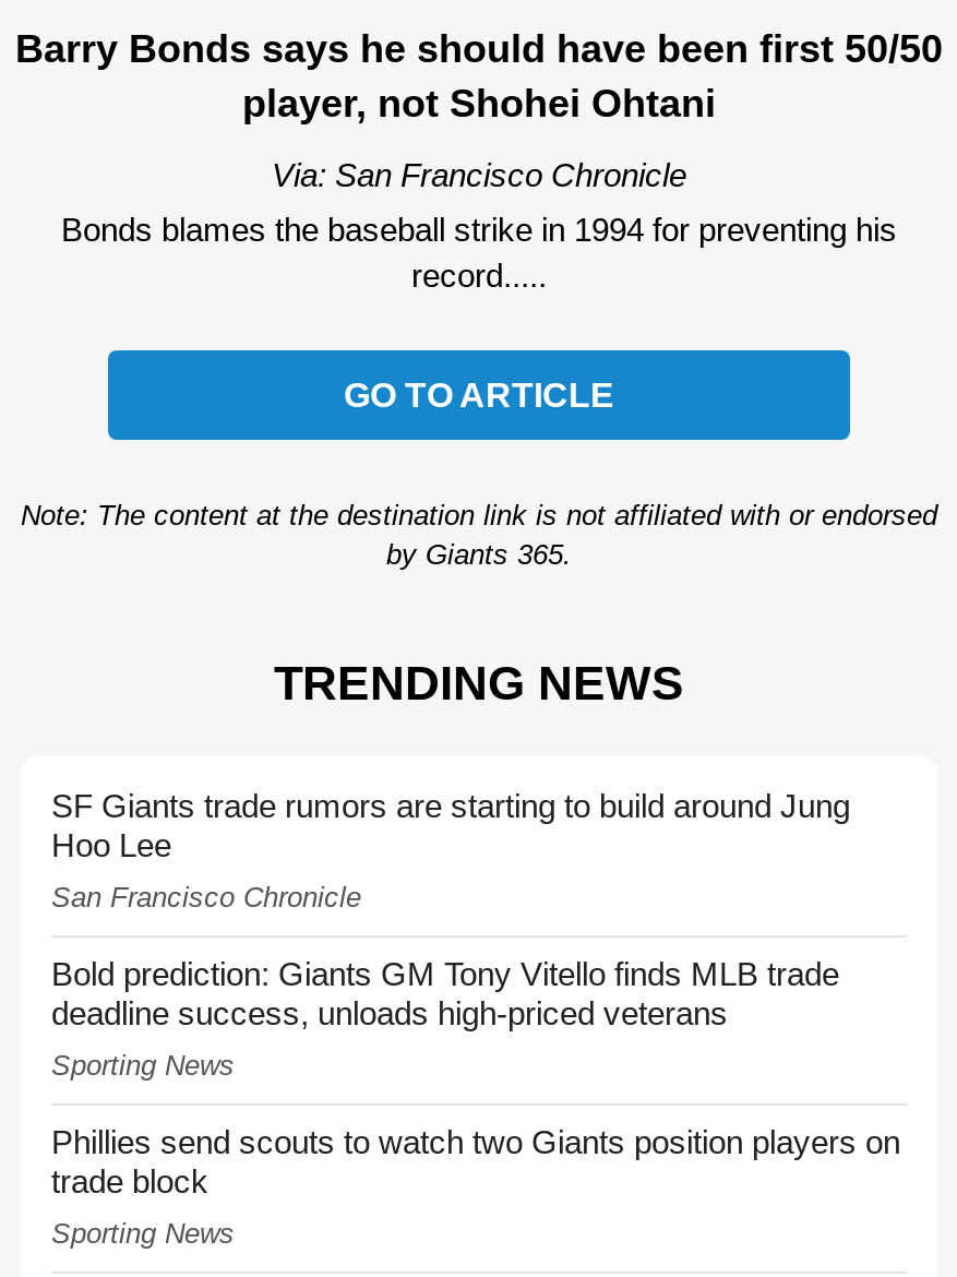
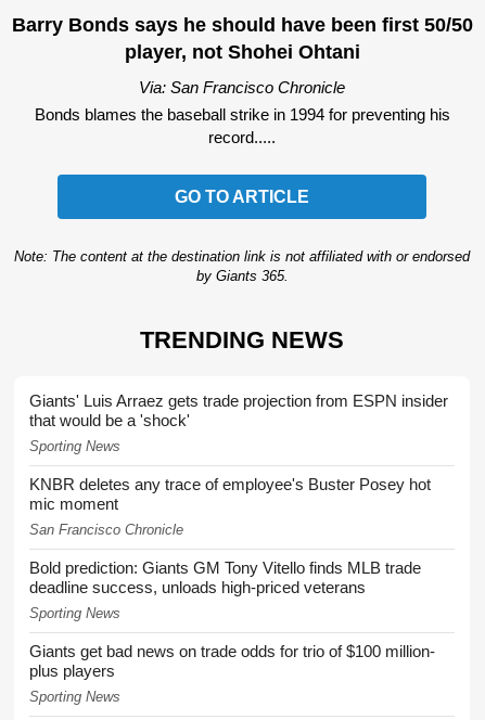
- SF Giants trade rumors are starting to build around Jung
- Hoo Lee
+ Giants' Luis Arraez gets trade projection from ESPN insider
+ that would be a 'shock'
+ Sporting News
+ KNBR deletes any trace of employee's Buster Posey hot
+ mic moment

- Phillies send scouts to watch two Giants position players on
- trade block
+ Giants get bad news on trade odds for trio of $100 million-
+ plus players
